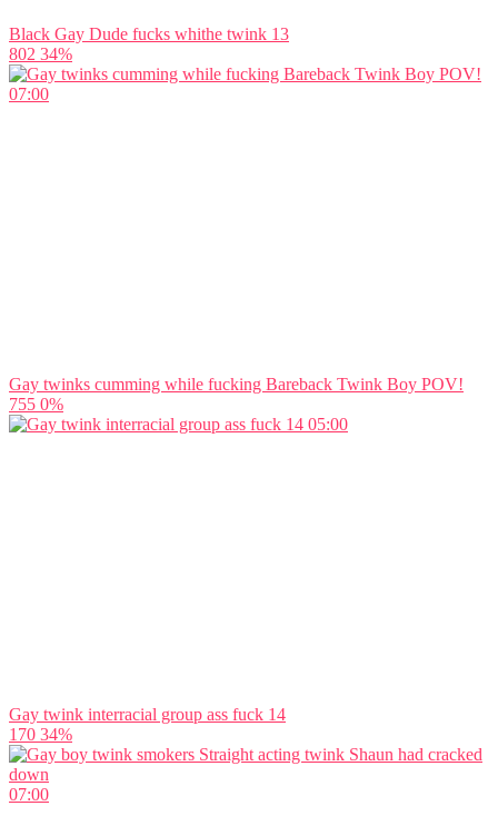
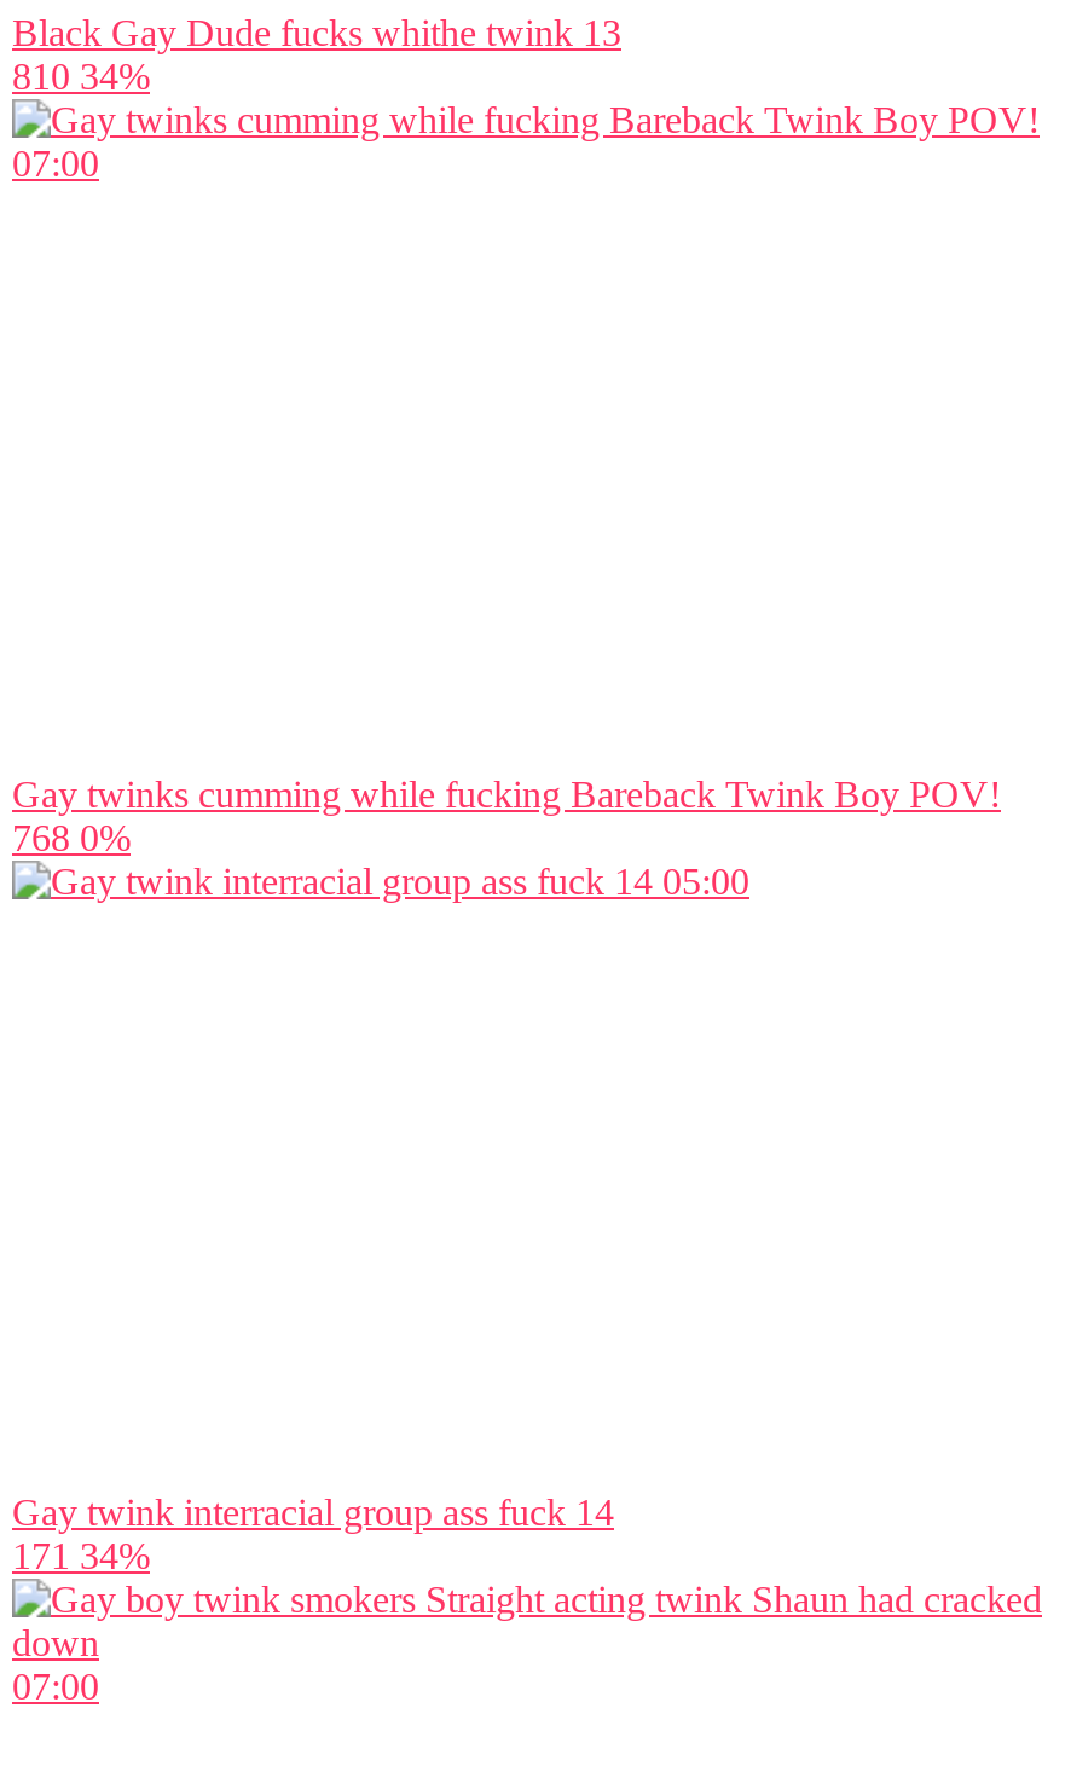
- 802 34%
+ 810 34%

- 755 0%
+ 768 0%

- 170 34%
+ 171 34%
